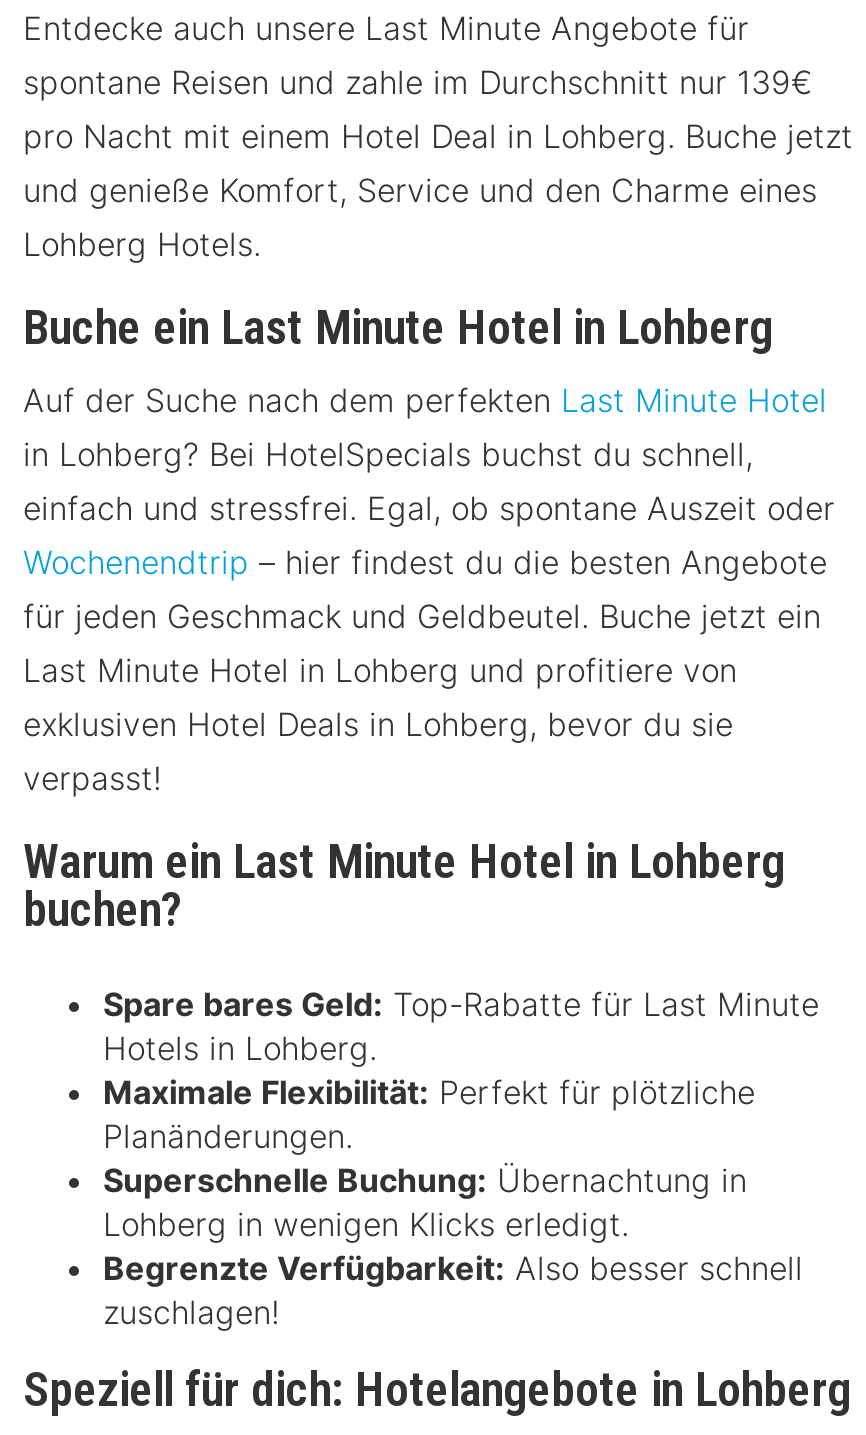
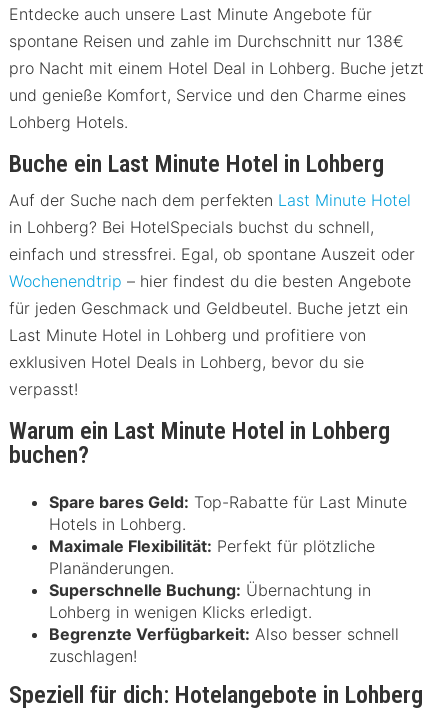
- spontane Reisen und zahle im Durchschnitt nur 139€
+ spontane Reisen und zahle im Durchschnitt nur 138€
